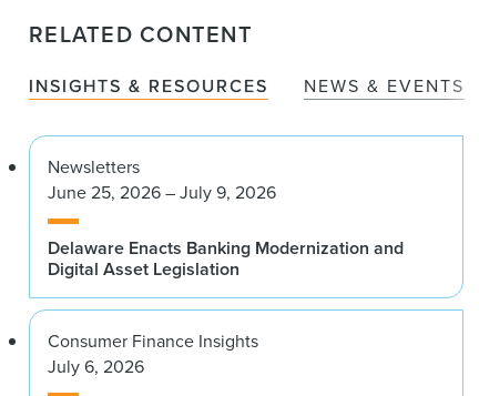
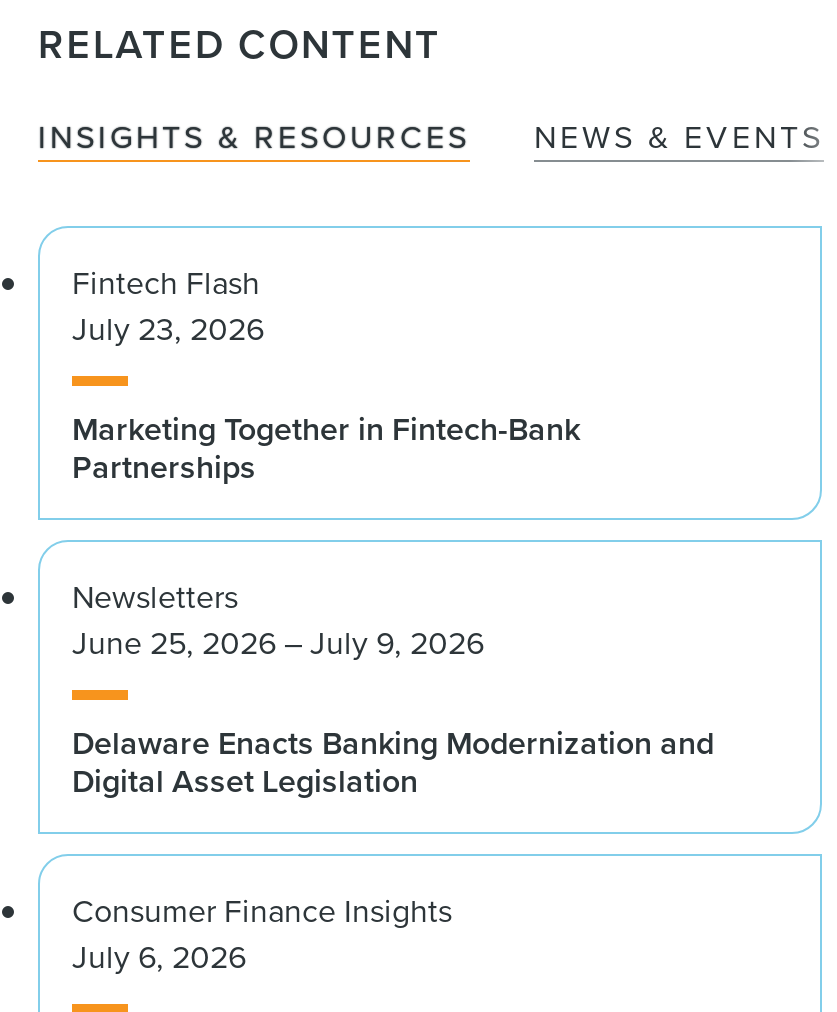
+ Fintech Flash
+ July 23, 2026
+ Marketing Together in Fintech-Bank
+ Partnerships
